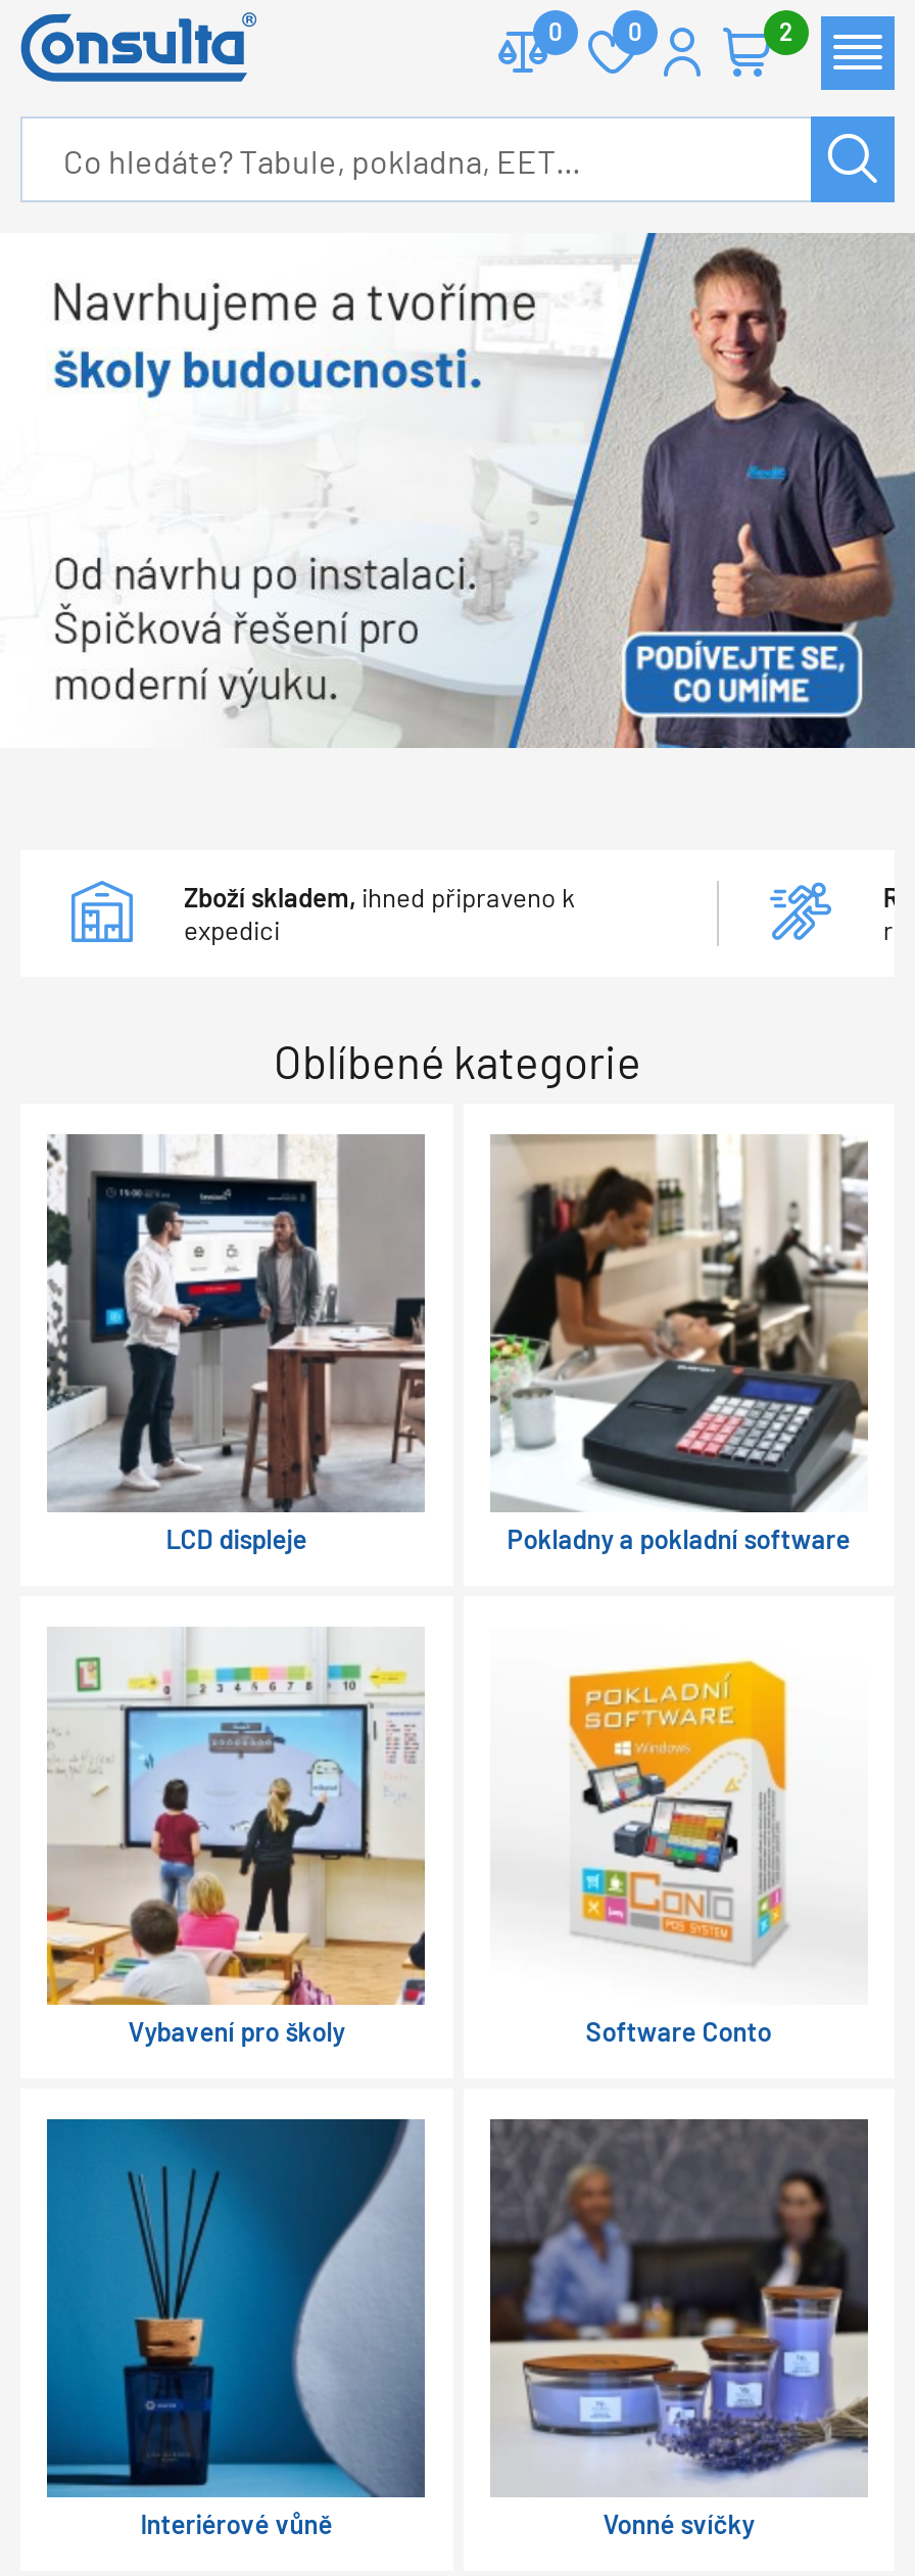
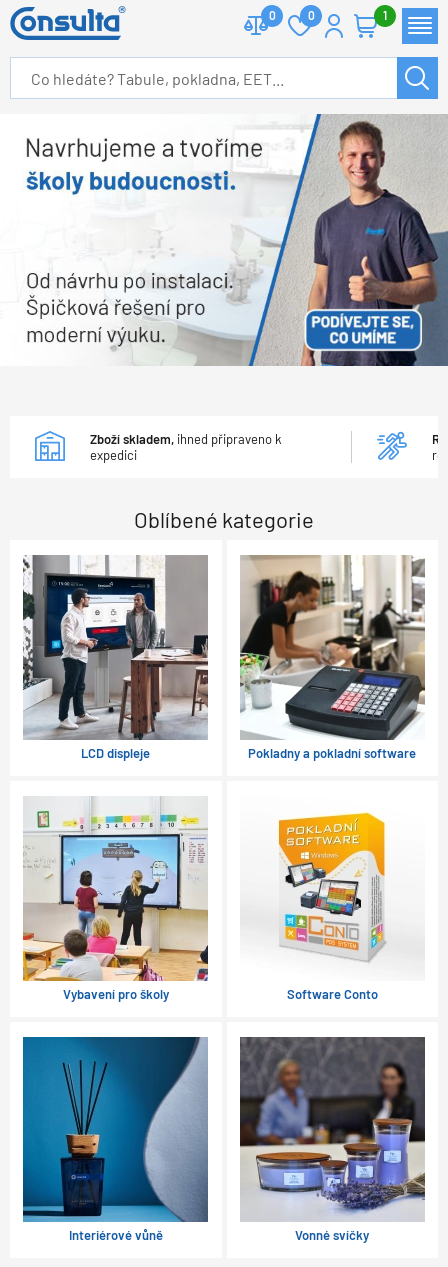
- 2
+ 1
